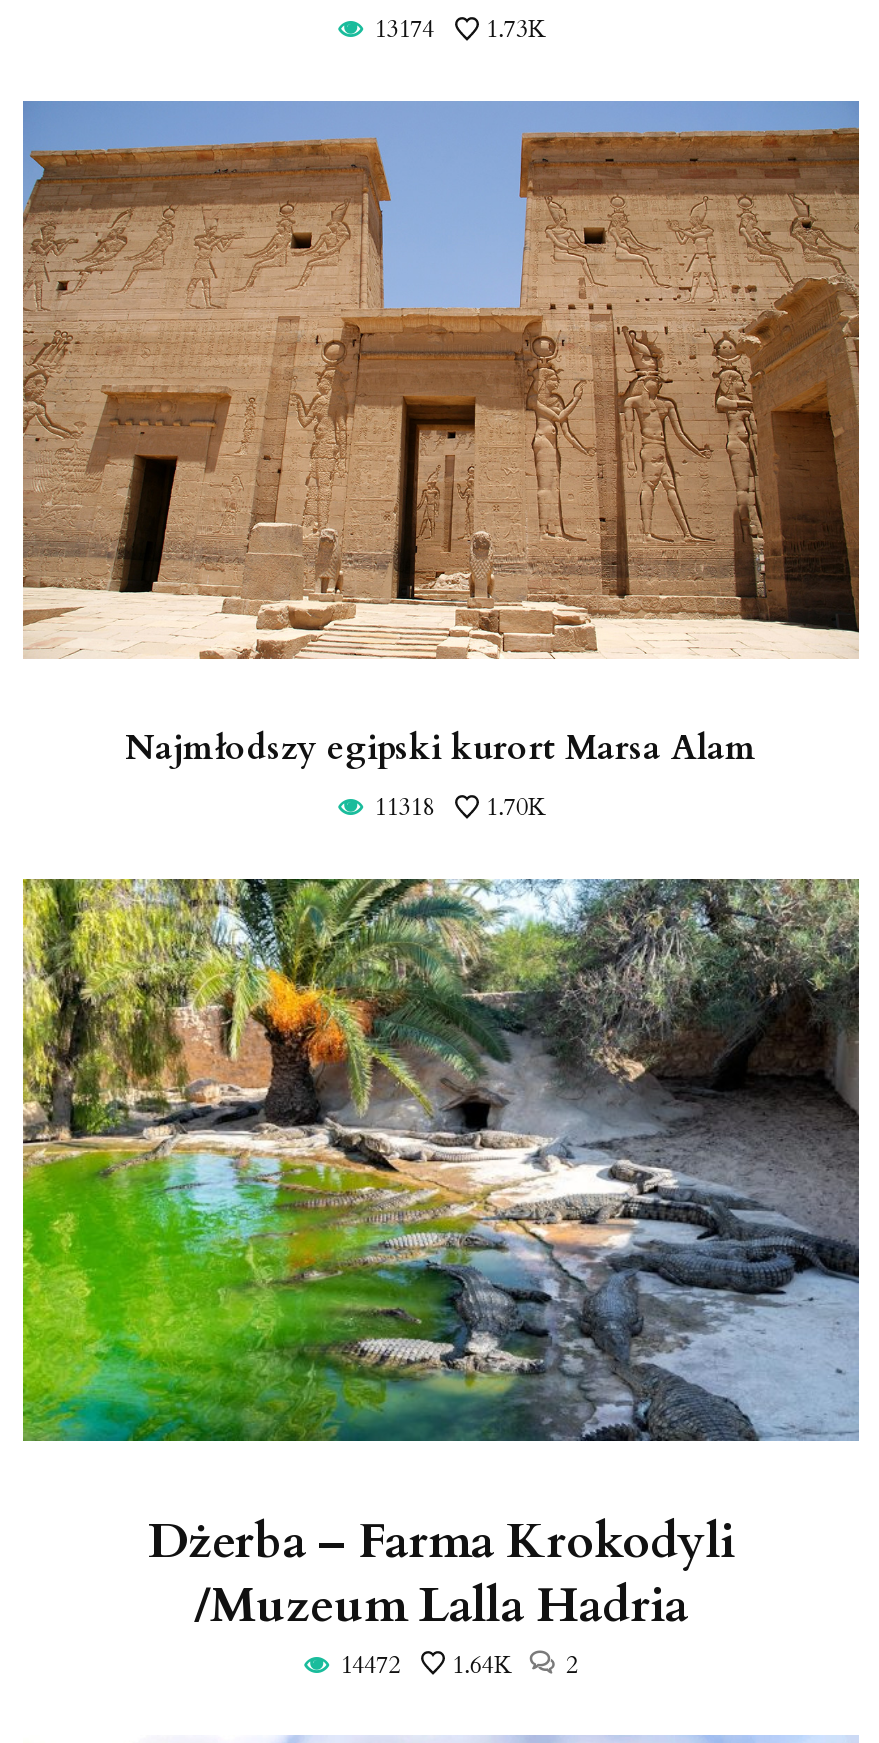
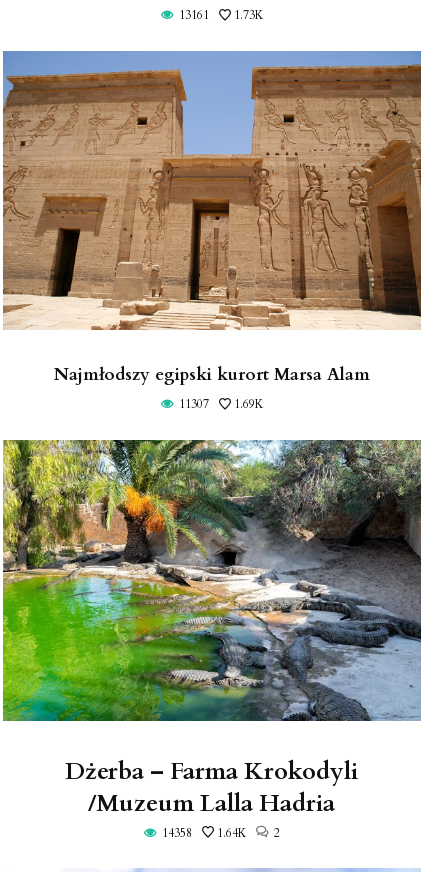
- 13174 1.73K
+ 13161 1.73K

- 11318
- 1.70K
+ 11307
+ 1.69K

- 14472 1.64K 2
+ 14358 1.64K 2
